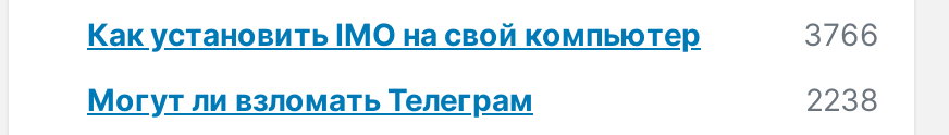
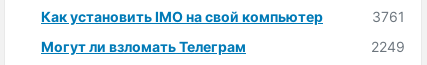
- 3766
+ 3761

- 2238
+ 2249
